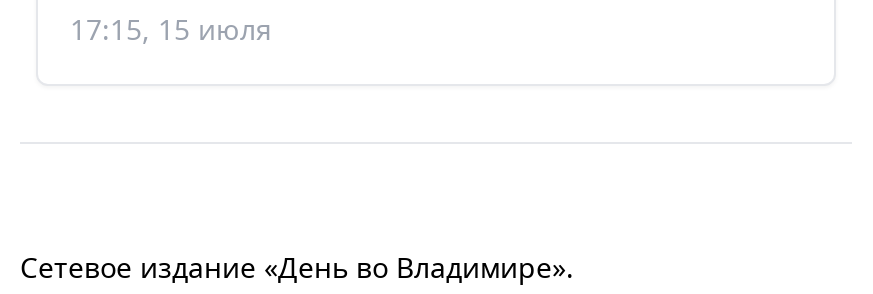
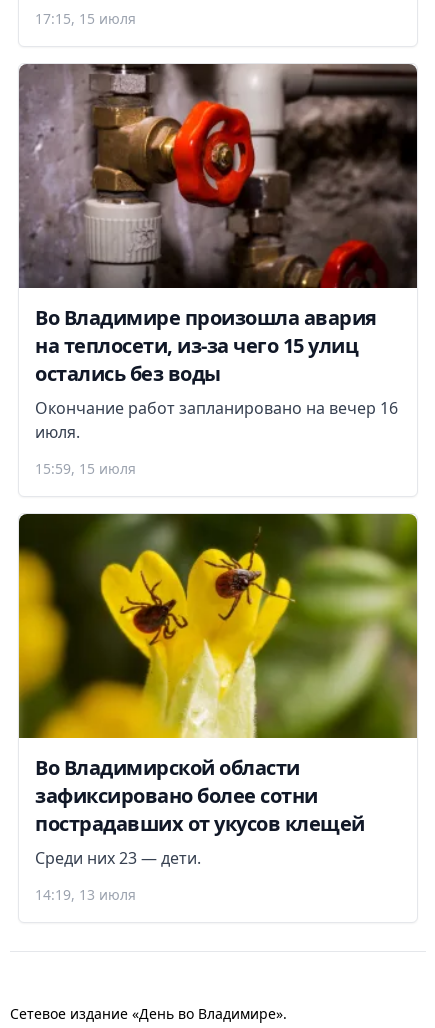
+ [image]
+ Во Владимире произошла авария
+ на теплосети, из-за чего 15 улиц
+ остались без воды
+ Окончание работ запланировано на вечер 16
+ июля.
+ 15:59, 15 июля

+ [image]
+ Во Владимирской области
+ зафиксировано более сотни
+ пострадавших от укусов клещей
+ Среди них 23 — дети.
+ 14:19, 13 июля
